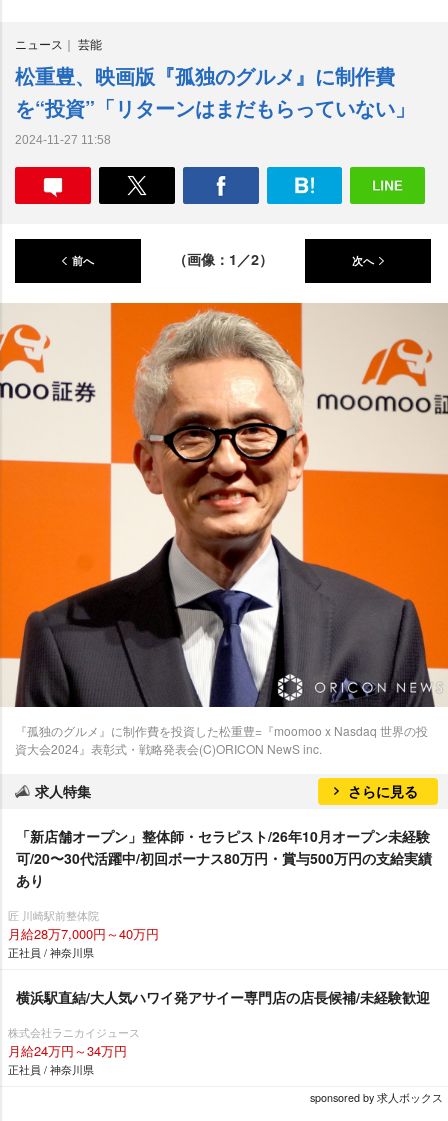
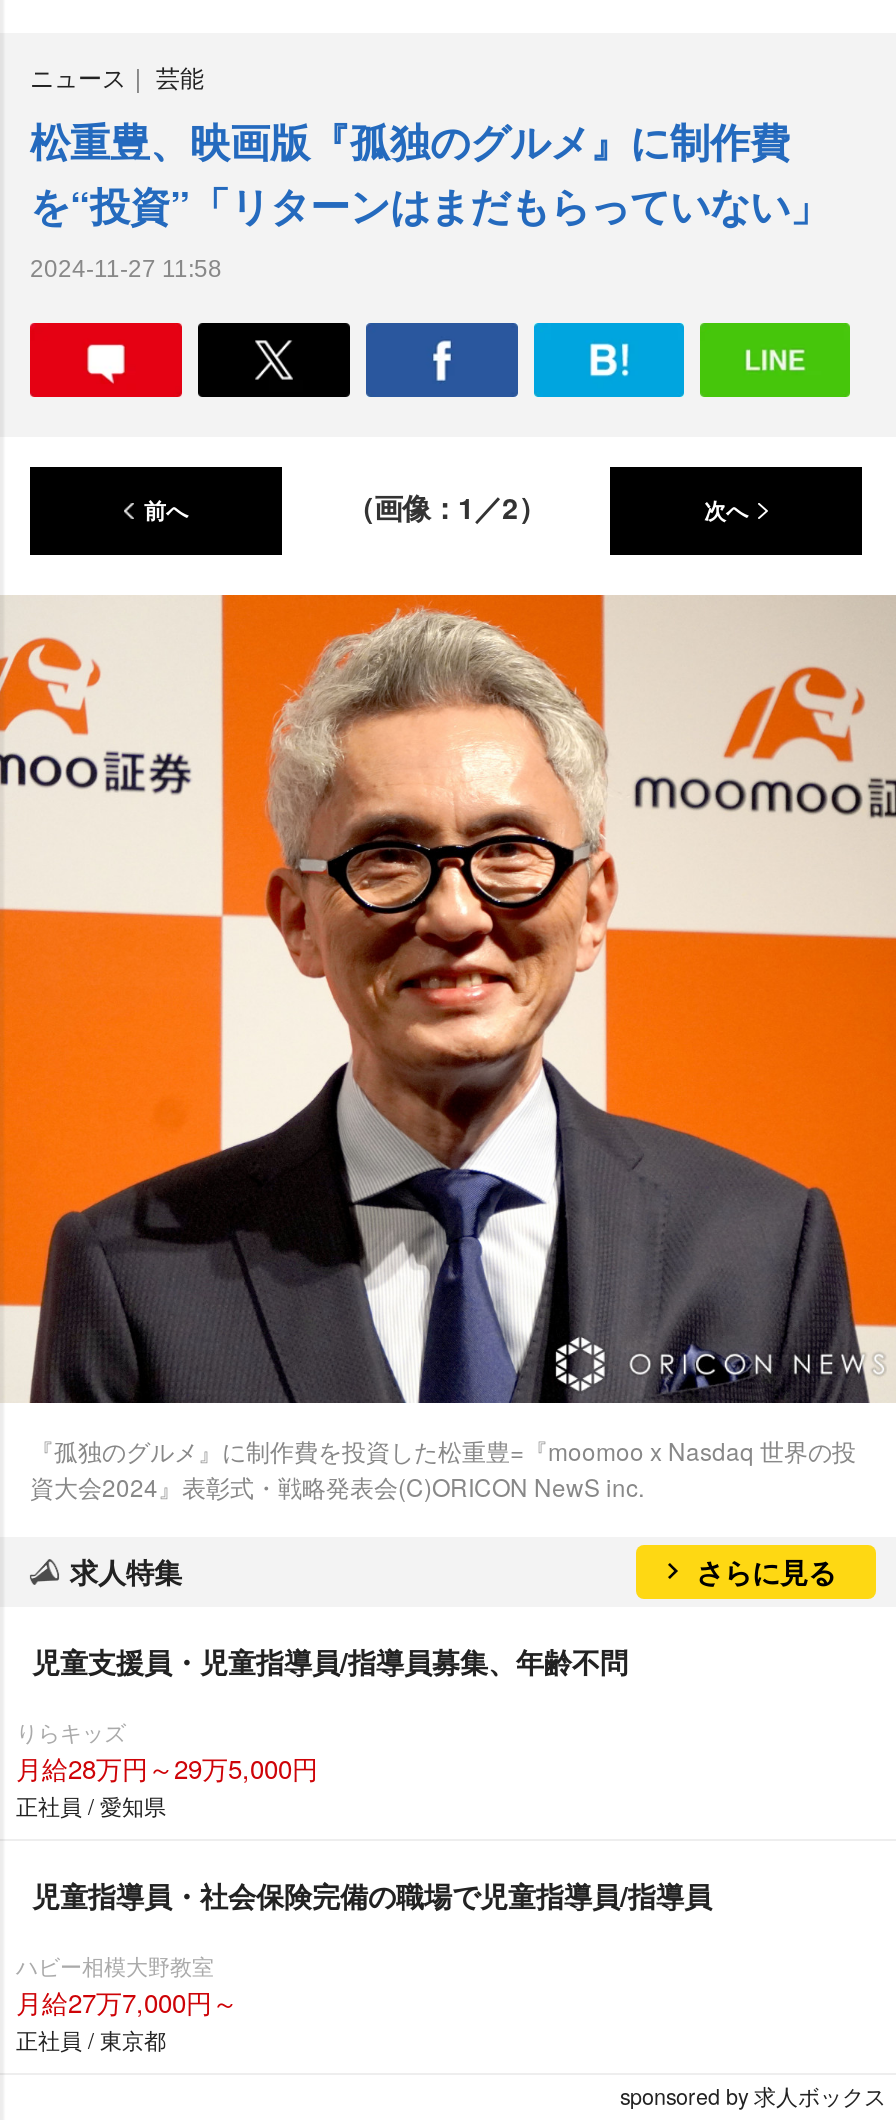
- 「新店舗オープン」整体師・セラピスト/26年10月オープン未経験
- 可/20〜30代活躍中/初回ボーナス80万円・賞与500万円の支給実績
- あり
+ 児童支援員・児童指導員/指導員募集、年齢不問

- 匠 川崎駅前整体院
- 月給28万7,000円～40万円
- 正社員 / 神奈川県
+ りらキッズ
+ 月給28万円～29万5,000円
+ 正社員 / 愛知県

- 横浜駅直結/大人気ハワイ発アサイー専門店の店長候補/未経験歓迎
+ 児童指導員・社会保険完備の職場で児童指導員/指導員

- 株式会社ラニカイジュース
- 月給24万円～34万円
- 正社員 / 神奈川県
+ ハビー相模大野教室
+ 月給27万7,000円～
+ 正社員 / 東京都
